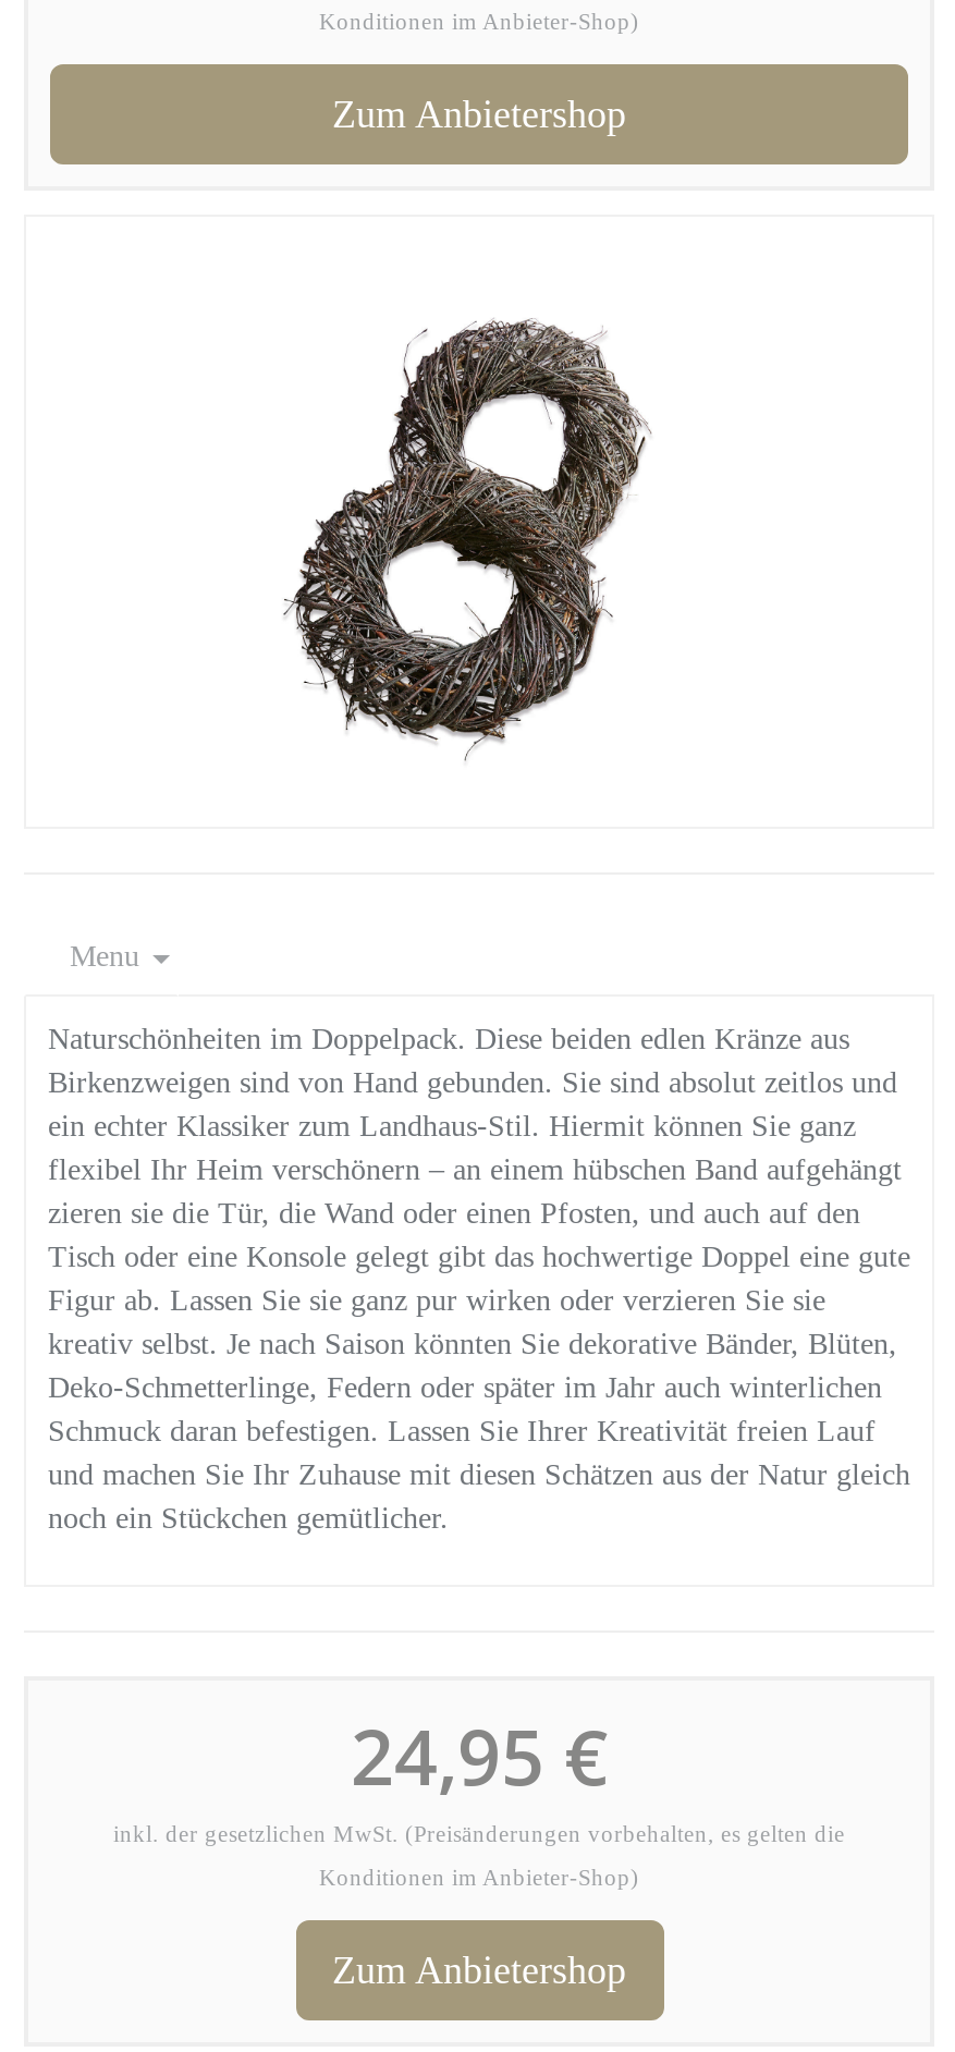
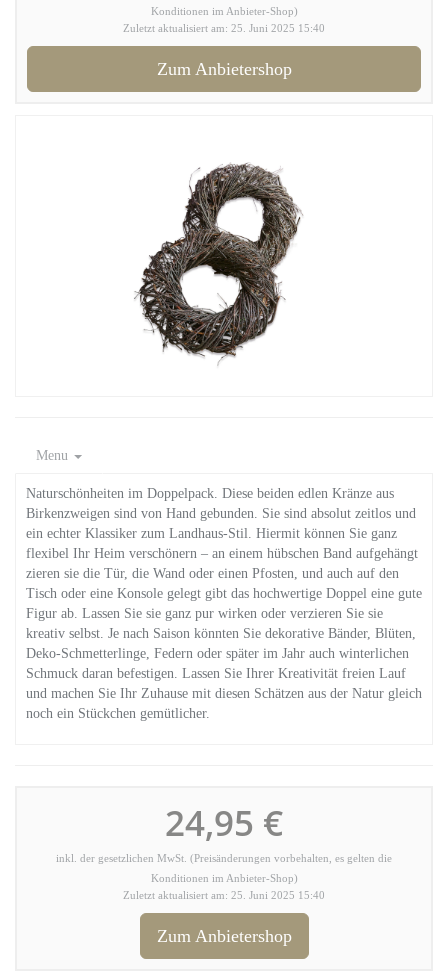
+ Zuletzt aktualisiert am: 25. Juni 2025 15:40

+ Zuletzt aktualisiert am: 25. Juni 2025 15:40
